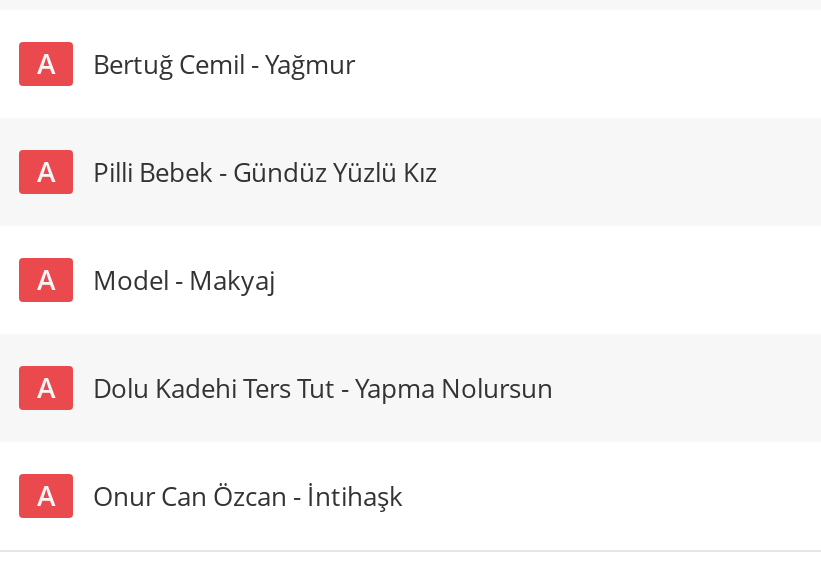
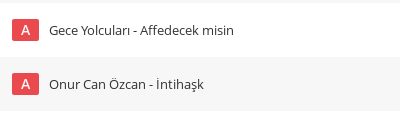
- Bertuğ Cemil - Yağmur
- A
- Pilli Bebek - Gündüz Yüzlü Kız
- A
- Model - Makyaj
- A
- Dolu Kadehi Ters Tut - Yapma Nolursun
+ Gece Yolcuları - Affedecek misin
